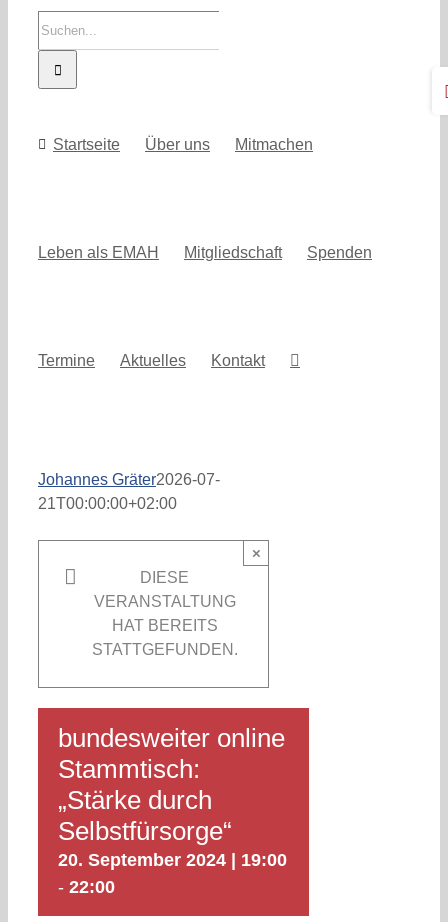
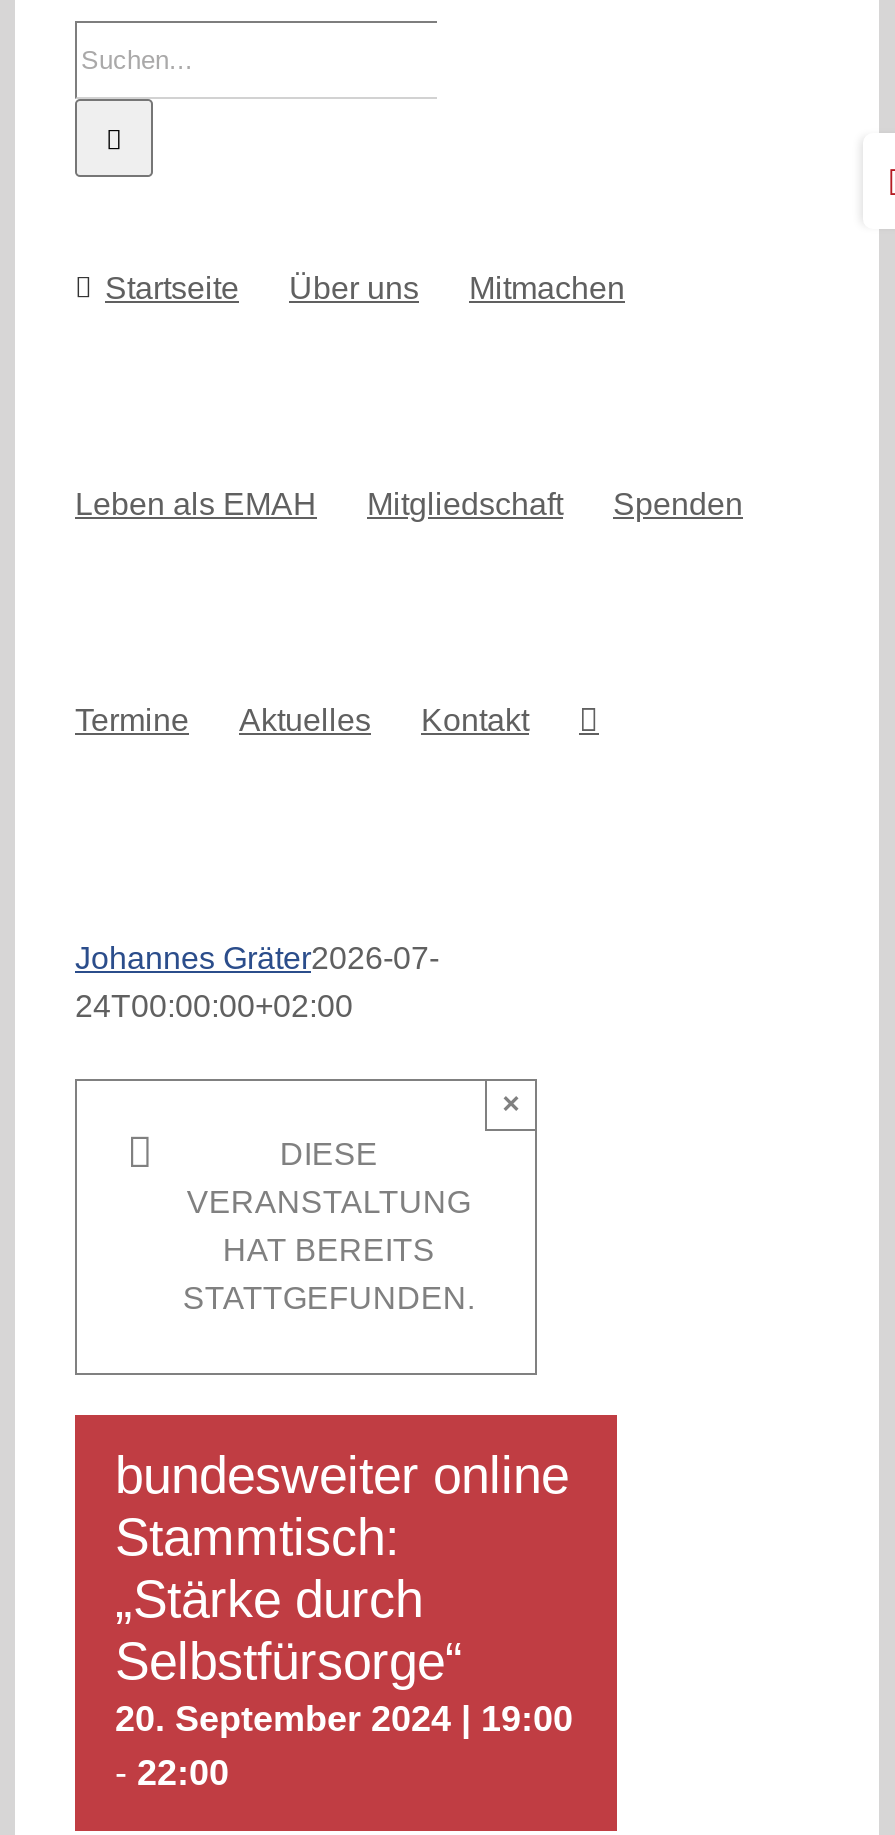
- 21T00:00:00+02:00
+ 24T00:00:00+02:00
